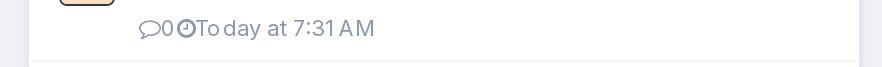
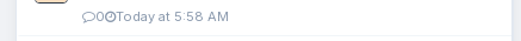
- 0 Today at 7:31 AM
+ 0 Today at 5:58 AM
